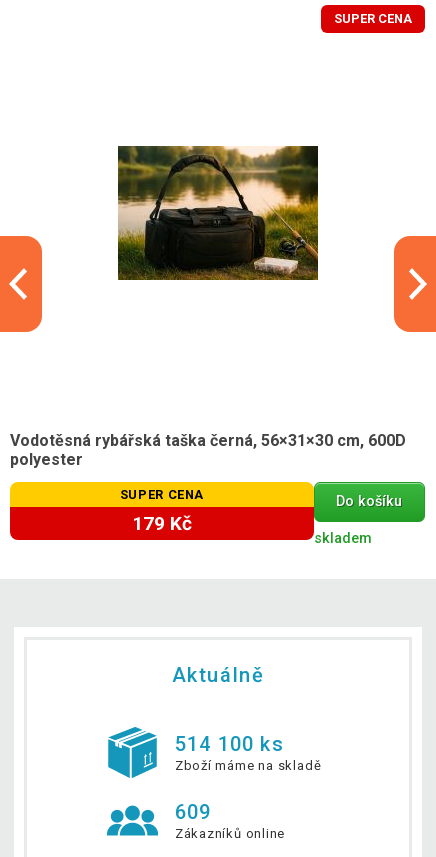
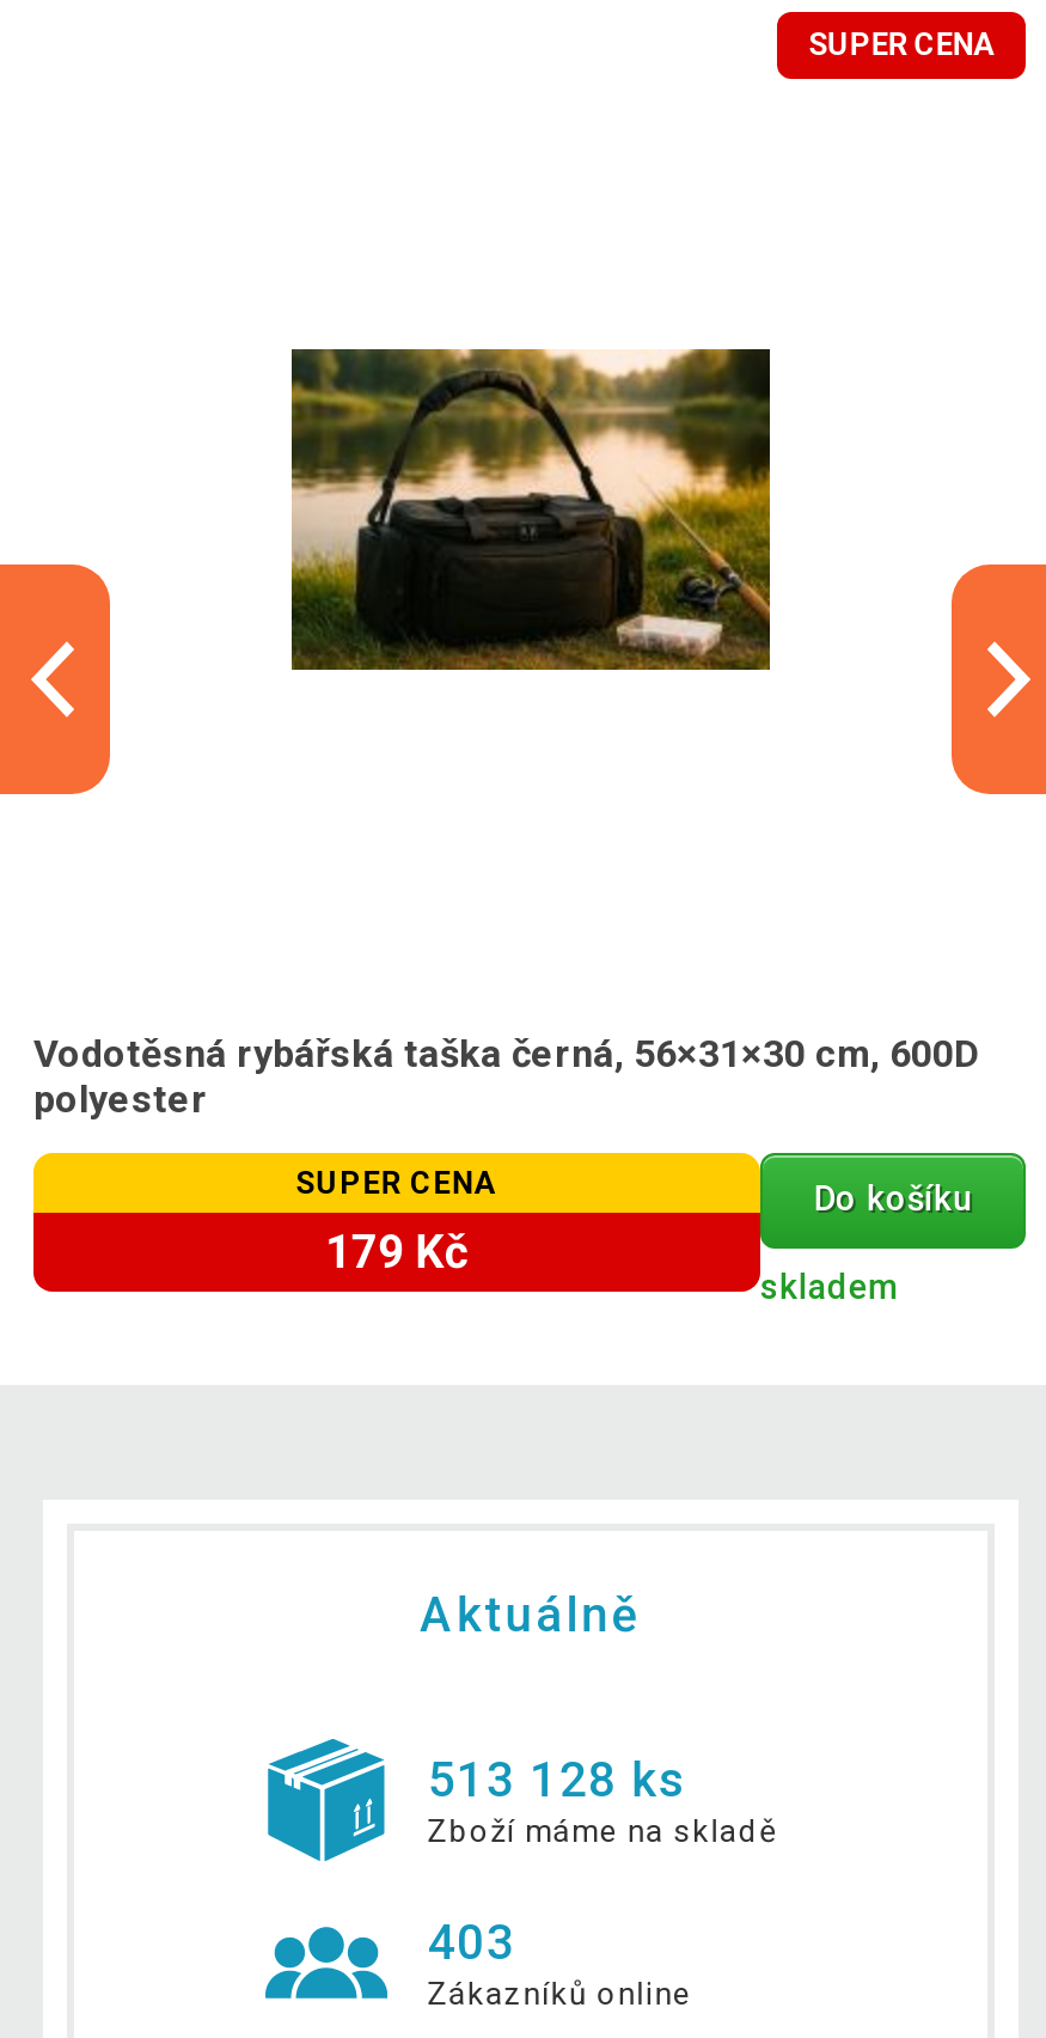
- 514 100 ks
+ 513 128 ks

- 609
+ 403
